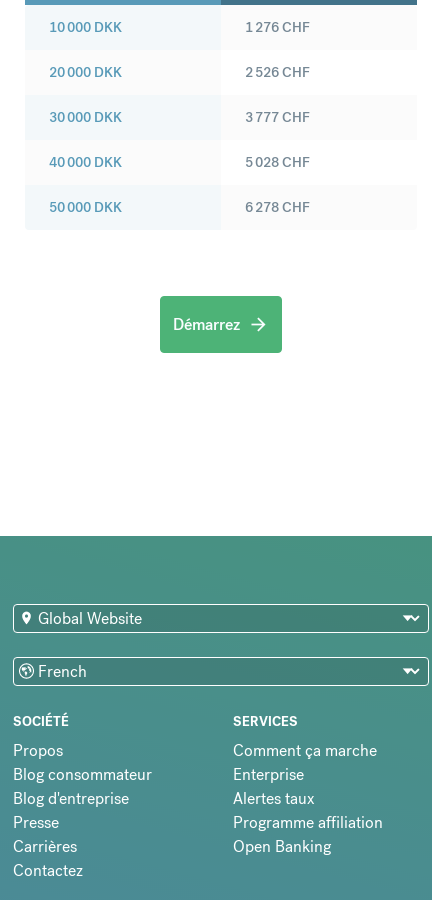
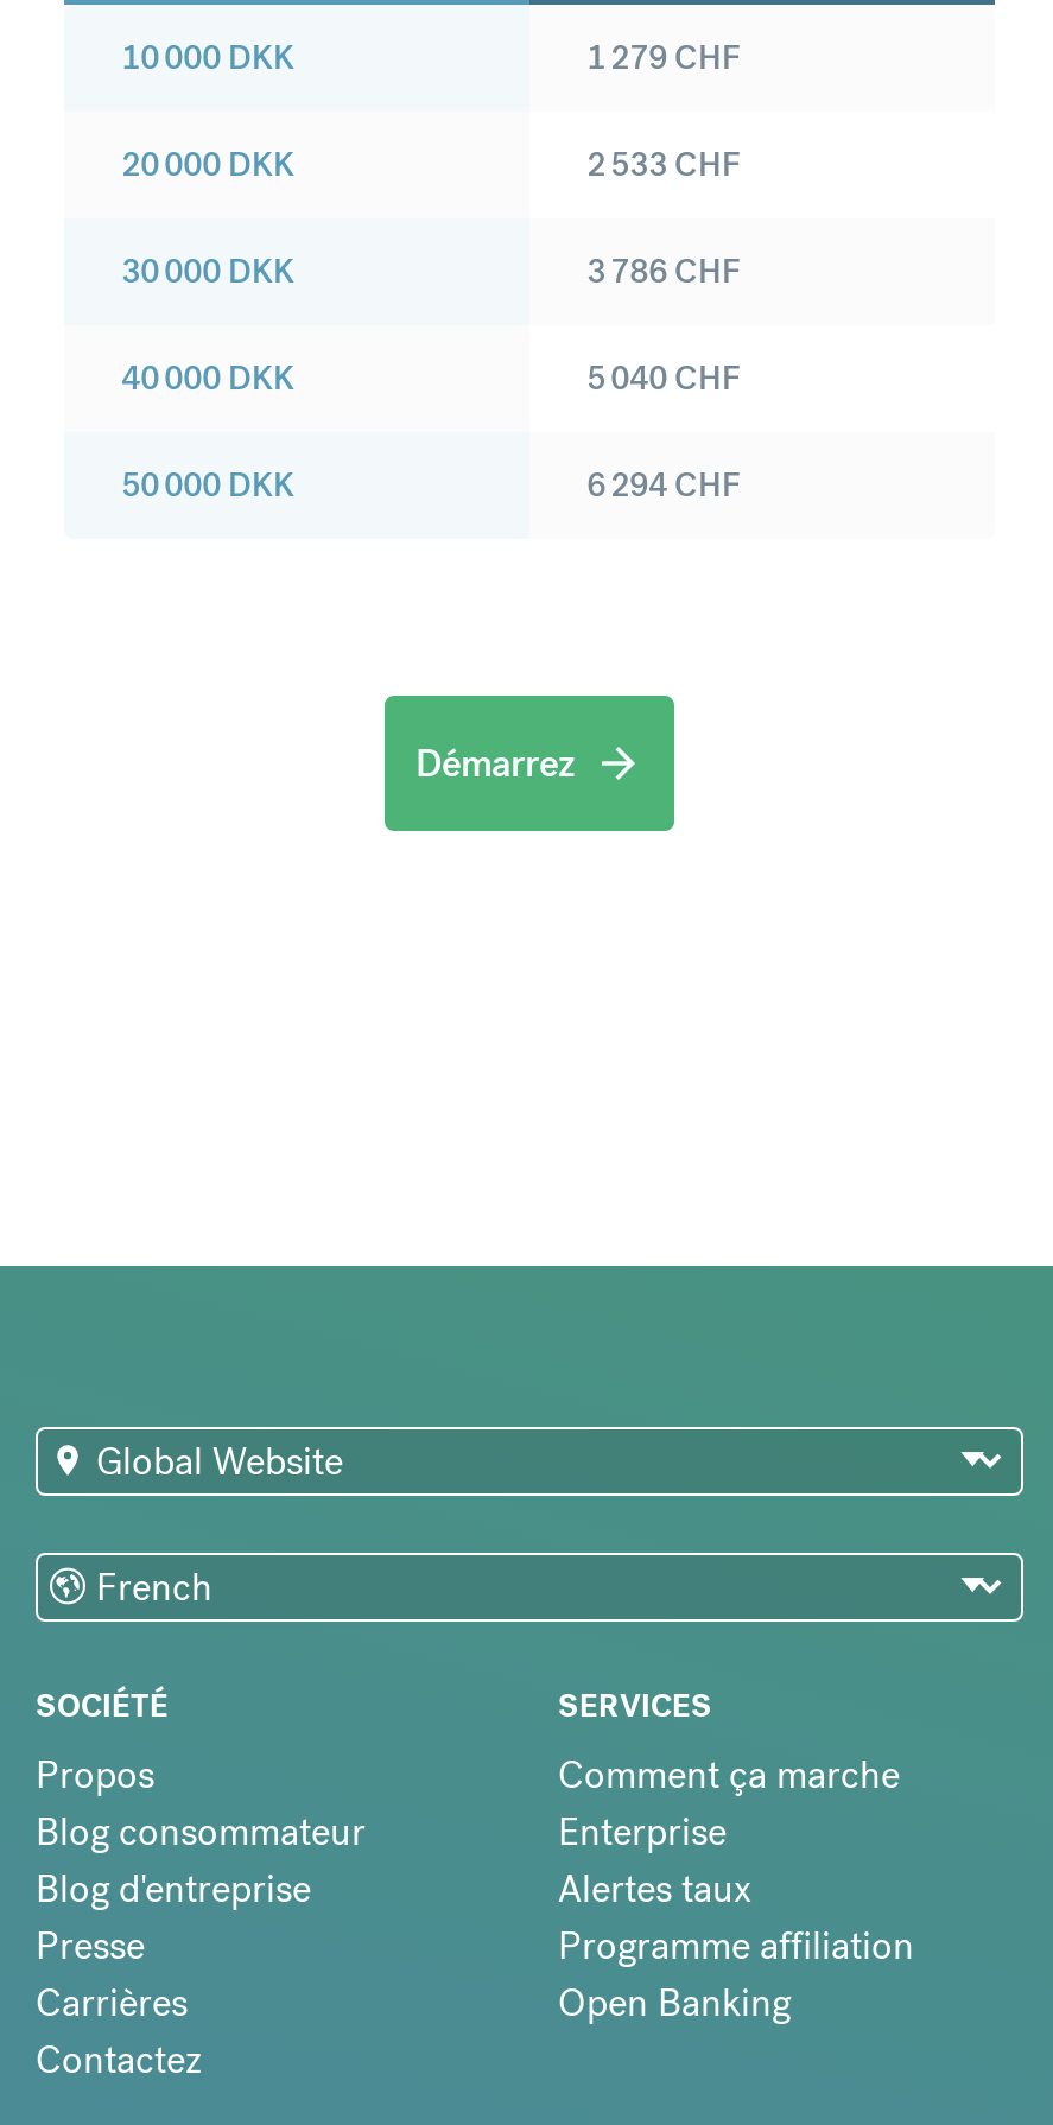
- 1 276 CHF
+ 1 279 CHF

- 2 526 CHF
+ 2 533 CHF

- 3 777 CHF
+ 3 786 CHF

- 5 028 CHF
+ 5 040 CHF

- 6 278 CHF
+ 6 294 CHF
